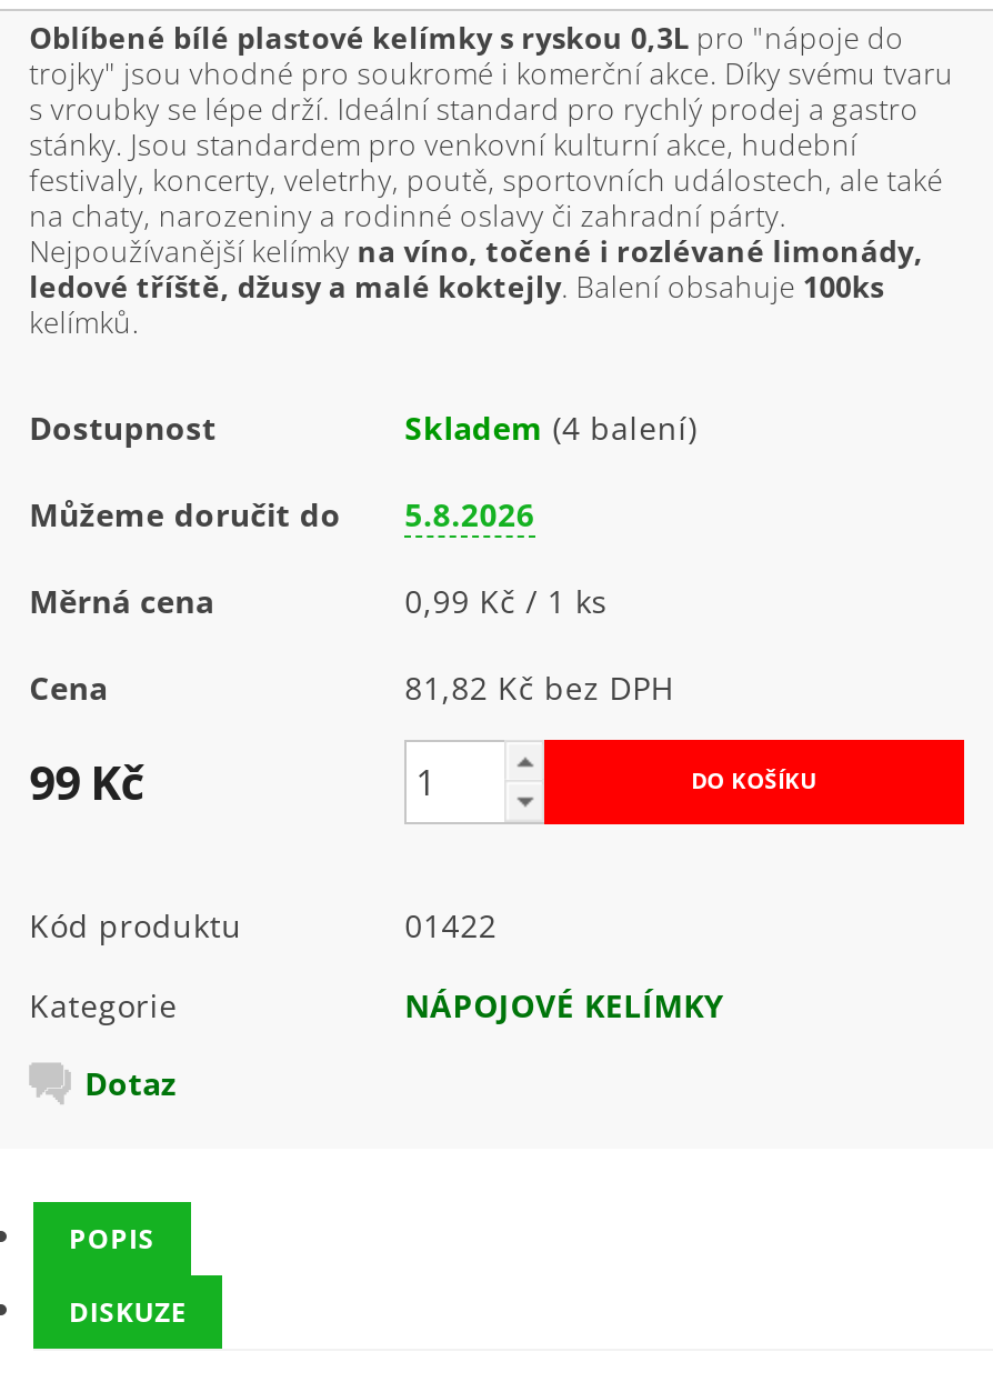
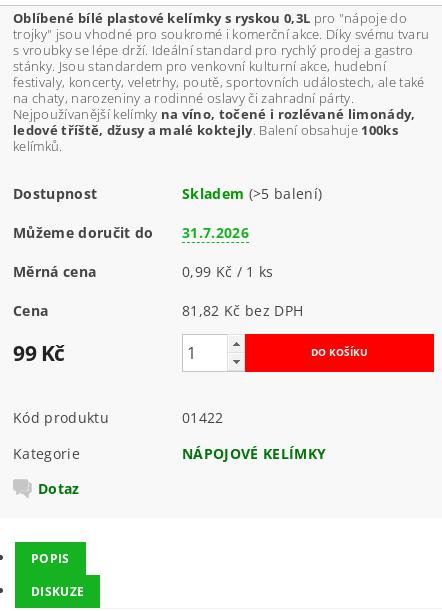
- Skladem (4 balení)
+ Skladem (>5 balení)

- Můžeme doručit do 5.8.2026
+ Můžeme doručit do 31.7.2026
